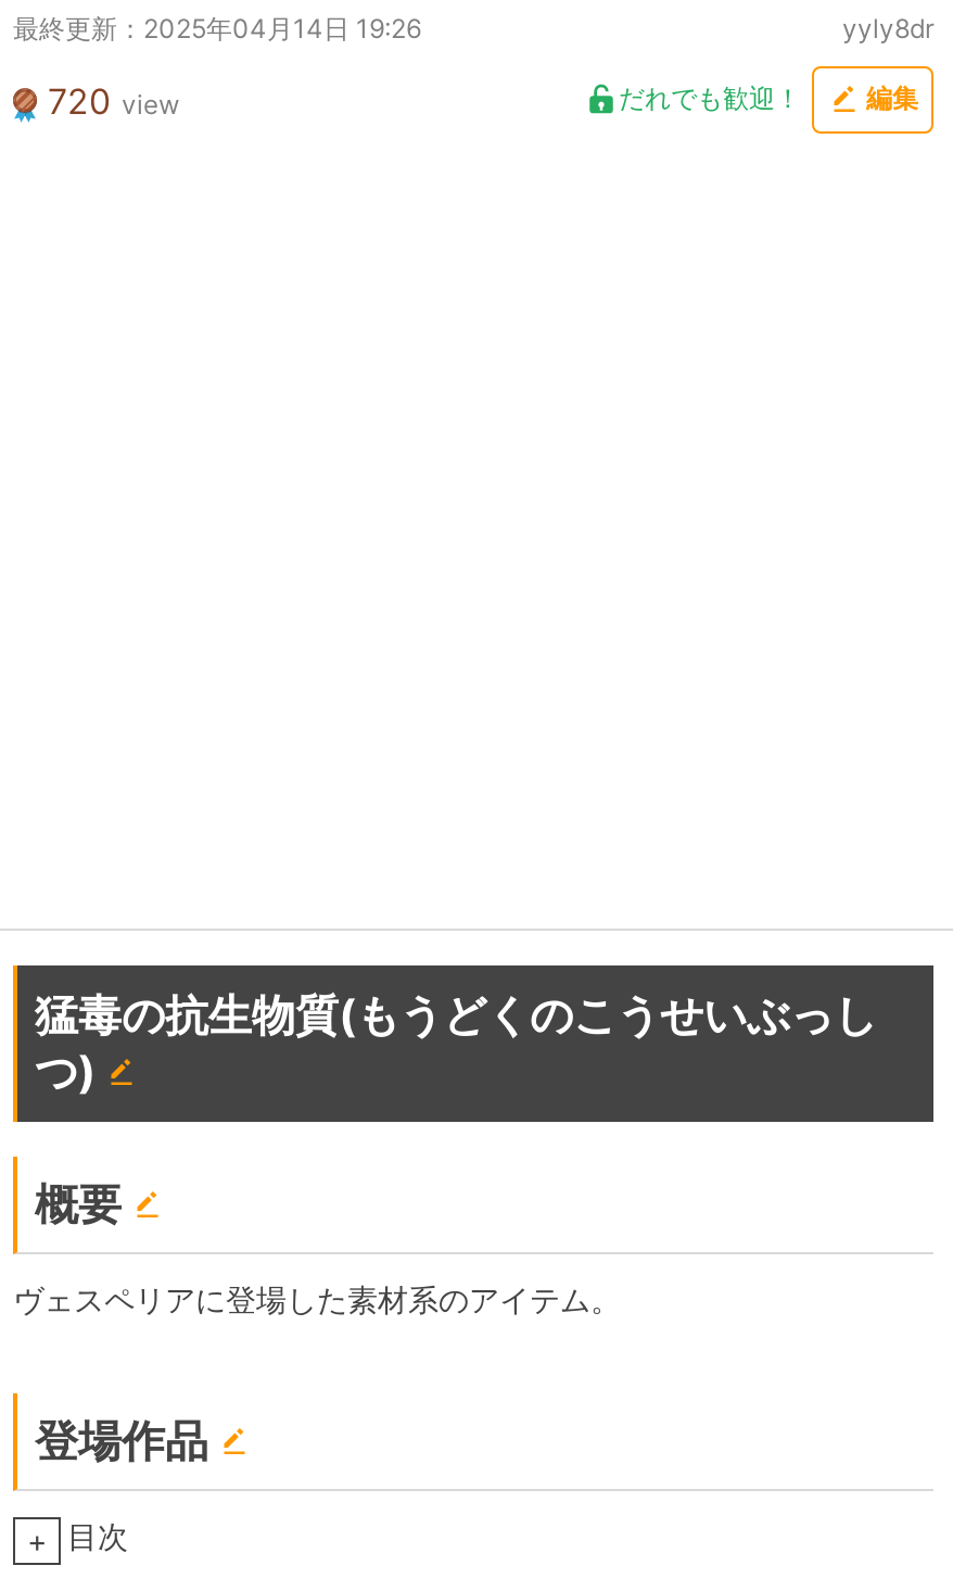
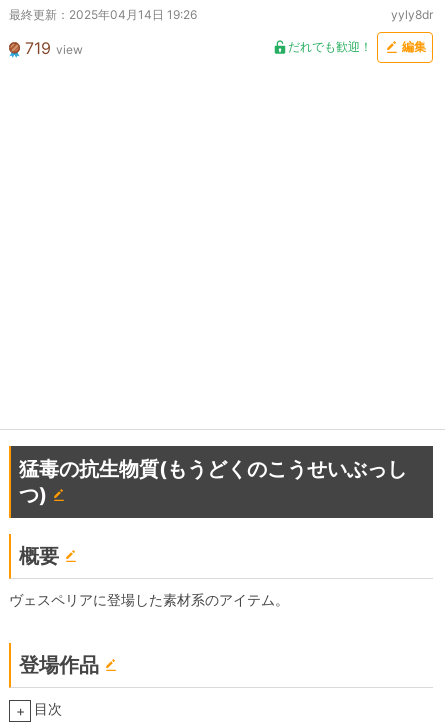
- 720 view
+ 719 view
